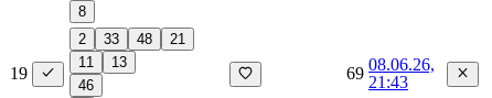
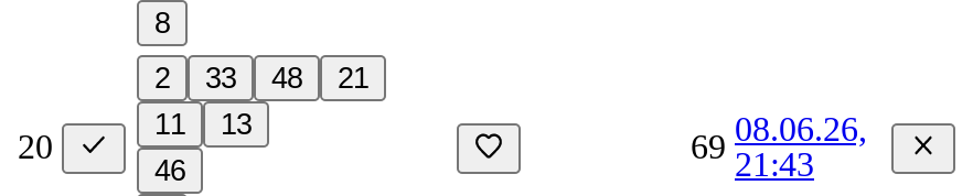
- 19
+ 20
